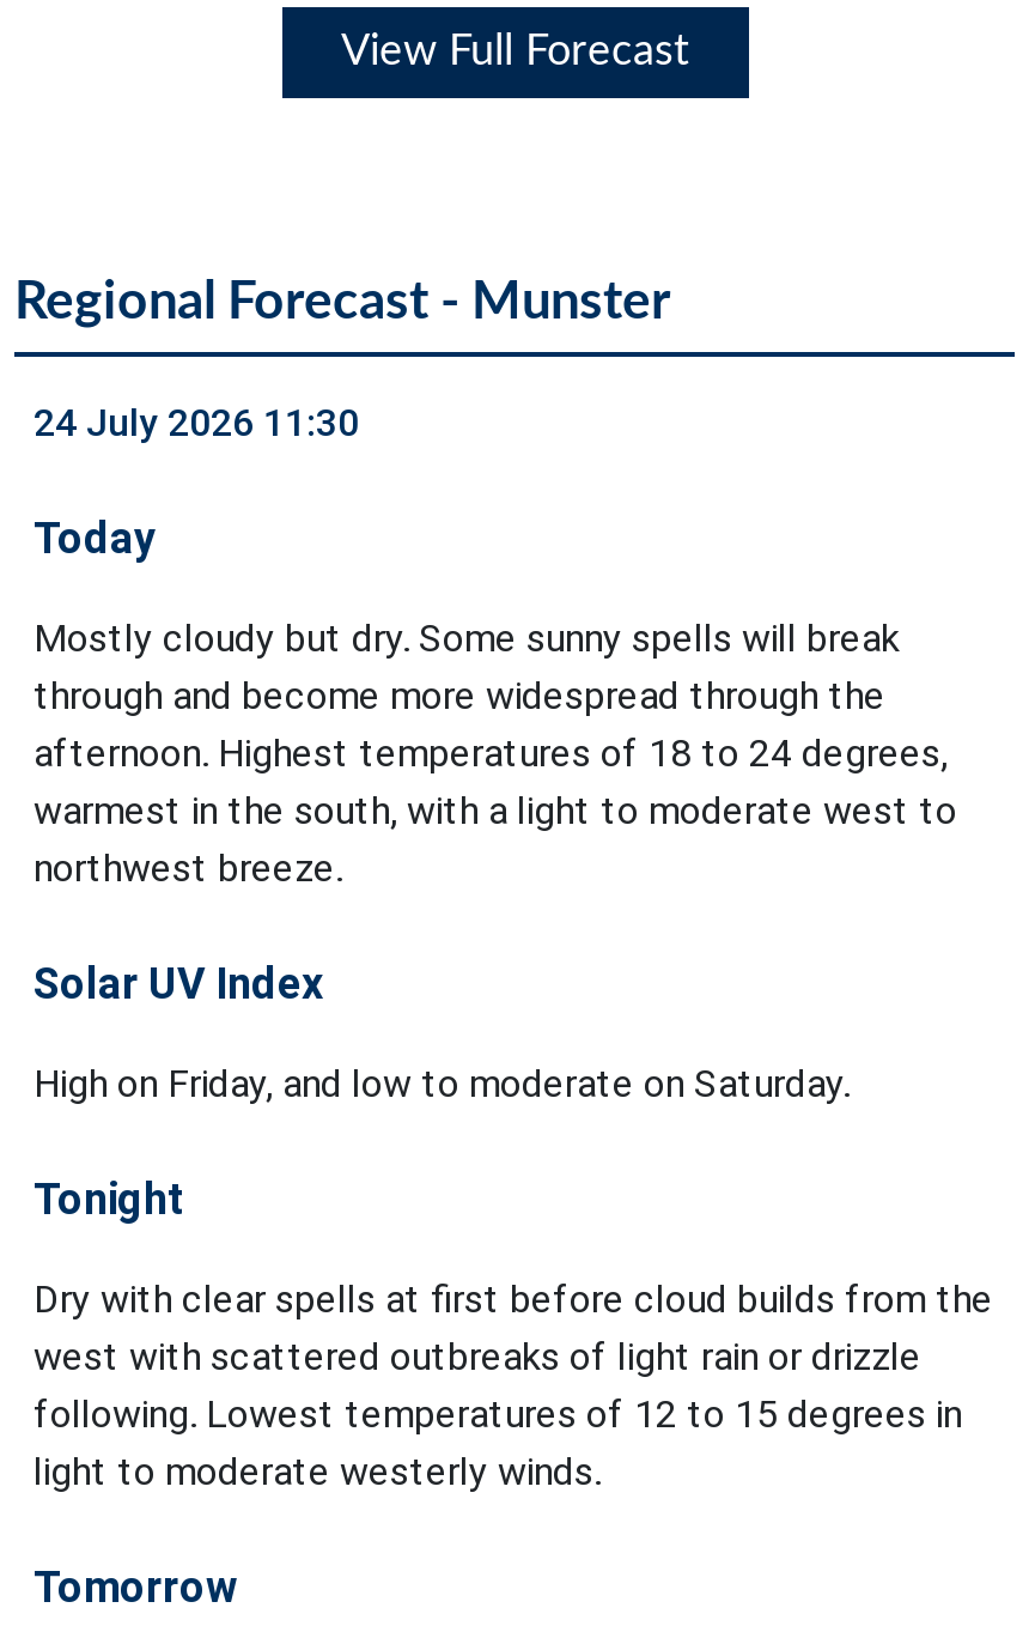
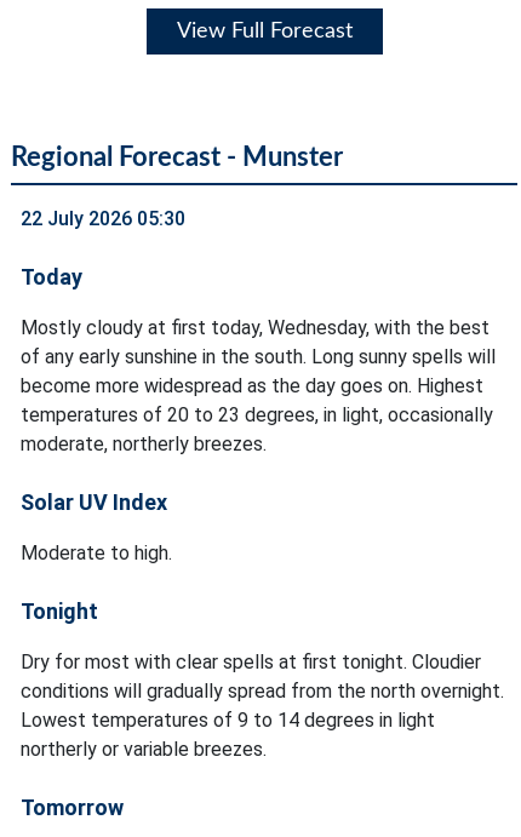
- 24 July 2026 11:30
+ 22 July 2026 05:30

- Mostly cloudy but dry. Some sunny spells will break
- through and become more widespread through the
- afternoon. Highest temperatures of 18 to 24 degrees,
- warmest in the south, with a light to moderate west to
- northwest breeze.
+ Mostly cloudy at first today, Wednesday, with the best
+ of any early sunshine in the south. Long sunny spells will
+ become more widespread as the day goes on. Highest
+ temperatures of 20 to 23 degrees, in light, occasionally
+ moderate, northerly breezes.

- High on Friday, and low to moderate on Saturday.
+ Moderate to high.

- Dry with clear spells at first before cloud builds from the
- west with scattered outbreaks of light rain or drizzle
- following. Lowest temperatures of 12 to 15 degrees in
- light to moderate westerly winds.
+ Dry for most with clear spells at first tonight. Cloudier
+ conditions will gradually spread from the north overnight.
+ Lowest temperatures of 9 to 14 degrees in light
+ northerly or variable breezes.
